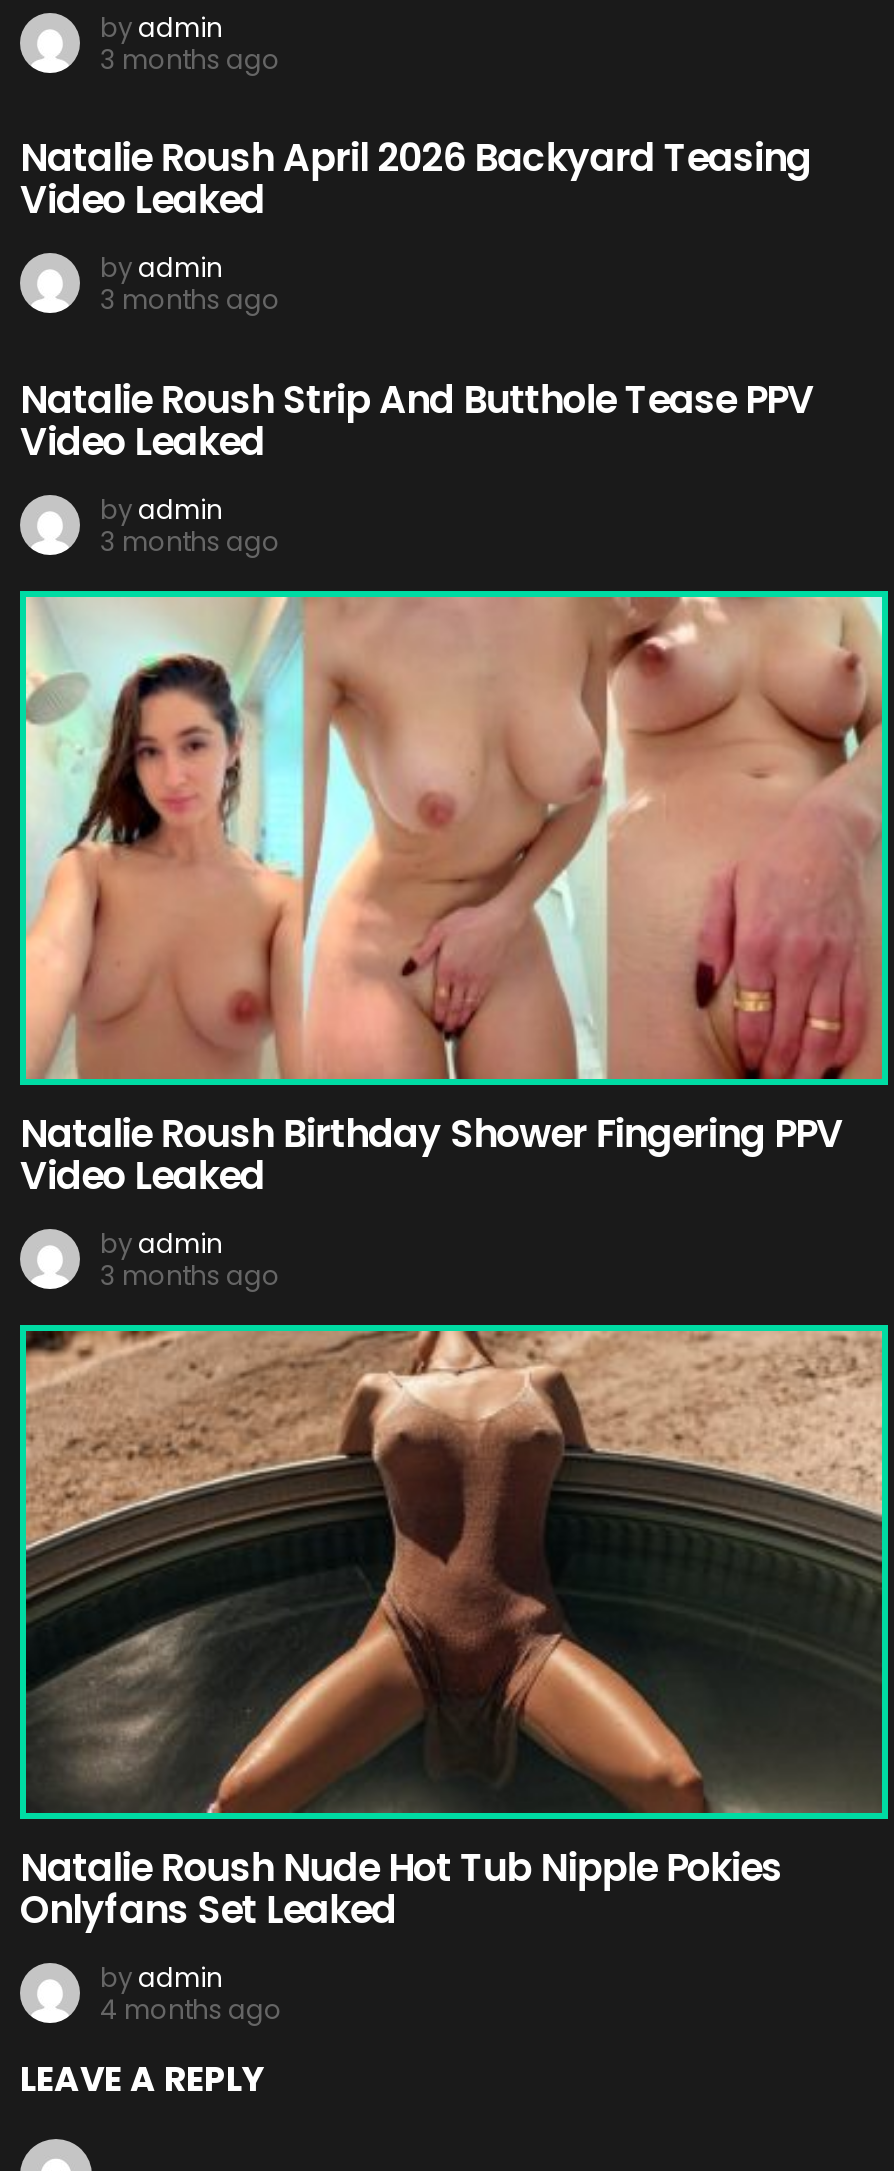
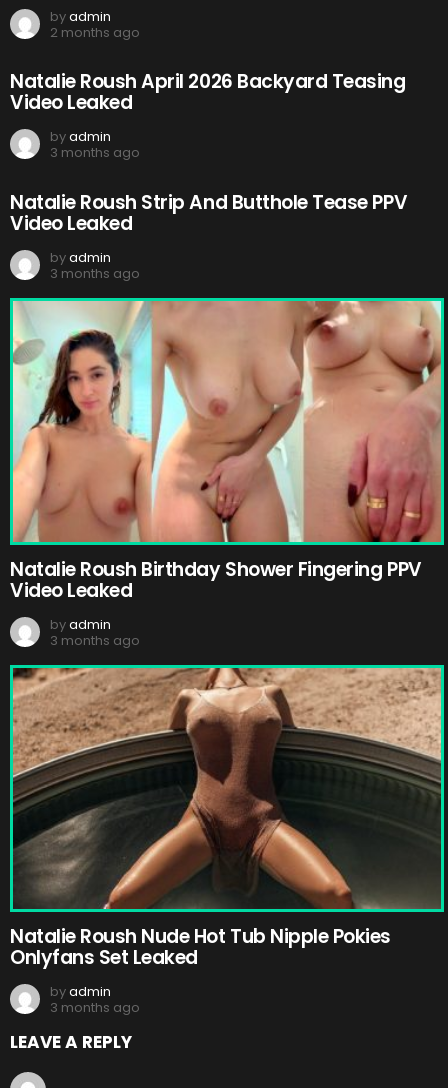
- 3 months ago
+ 2 months ago

- 4 months ago
+ 3 months ago
